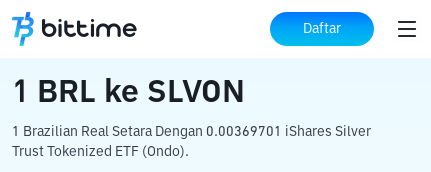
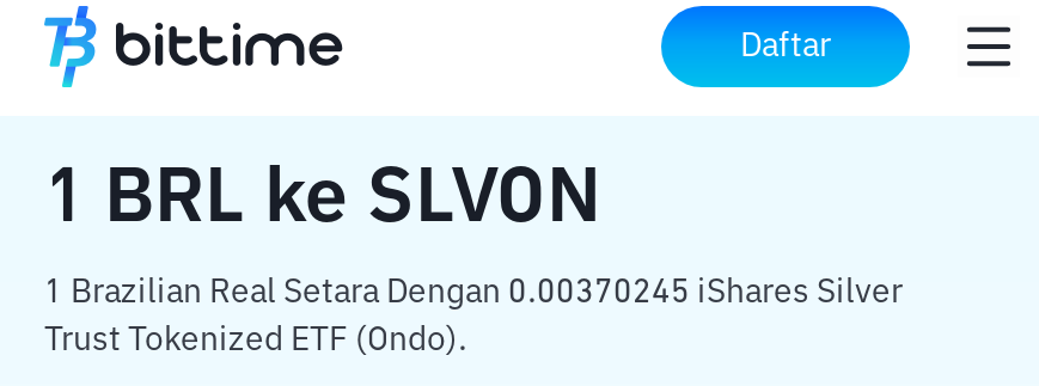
- 1 Brazilian Real Setara Dengan 0.00369701 iShares Silver
+ 1 Brazilian Real Setara Dengan 0.00370245 iShares Silver
